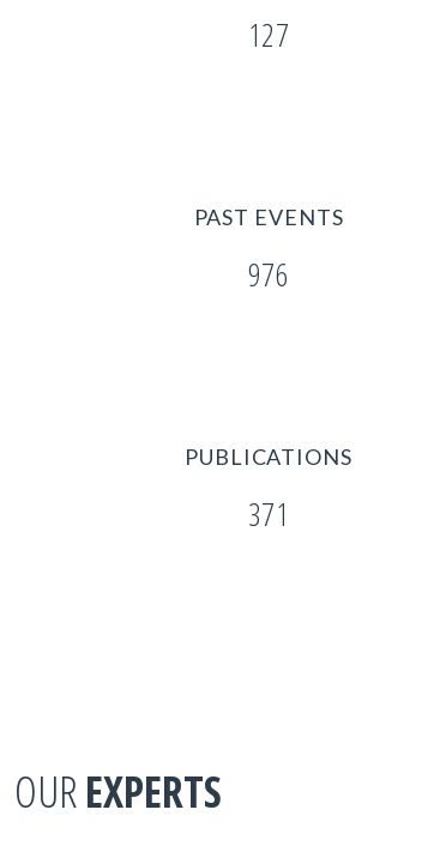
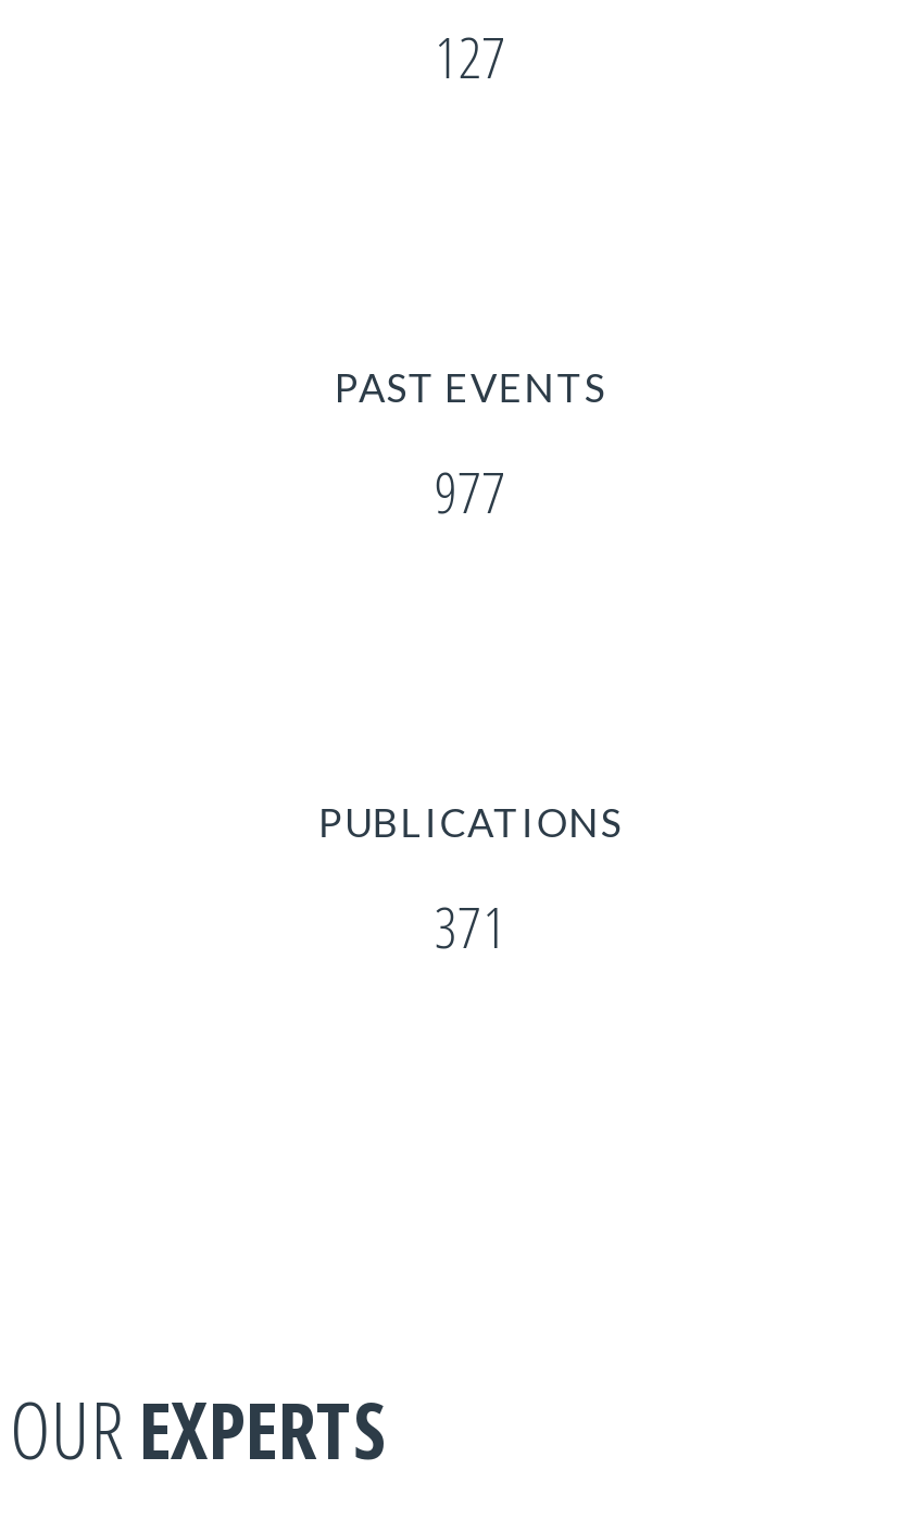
- 976
+ 977
